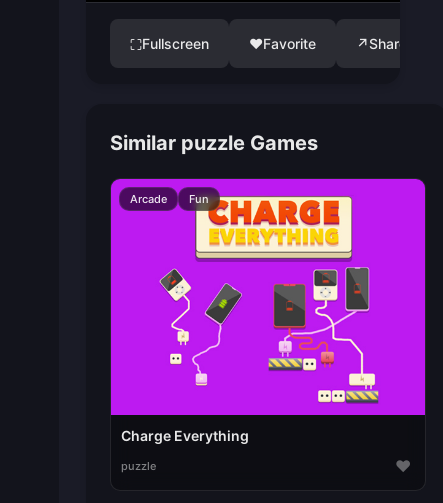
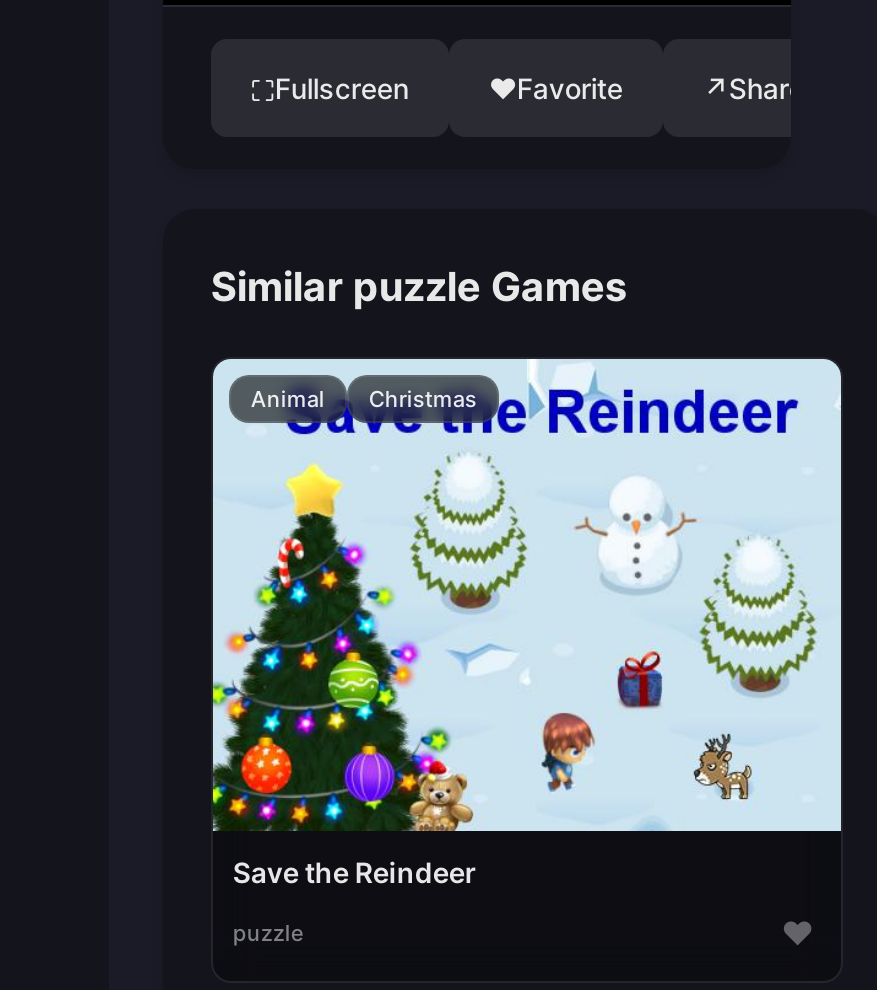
- [image]
- Arcade
- Fun
+ [image]
+ Animal
+ Christmas

- Charge Everything
+ Save the Reindeer
